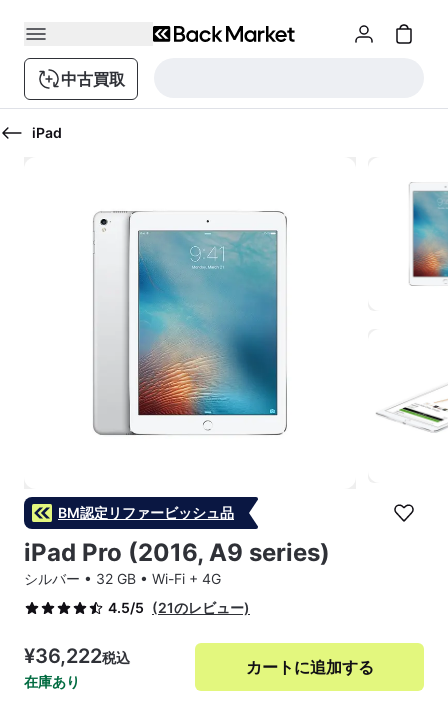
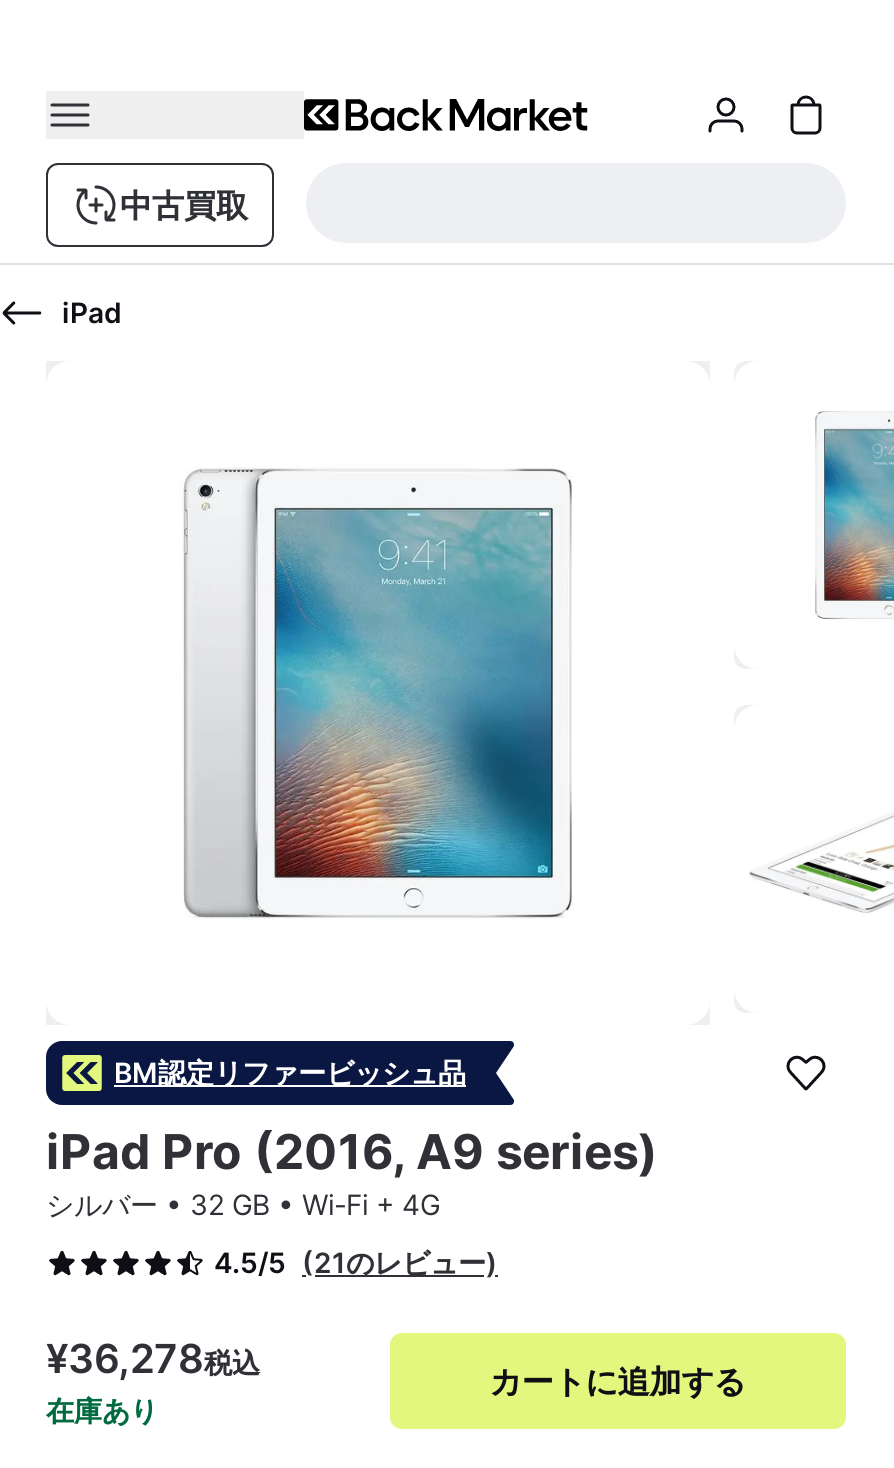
- ¥36,222税込
+ ¥36,278税込
